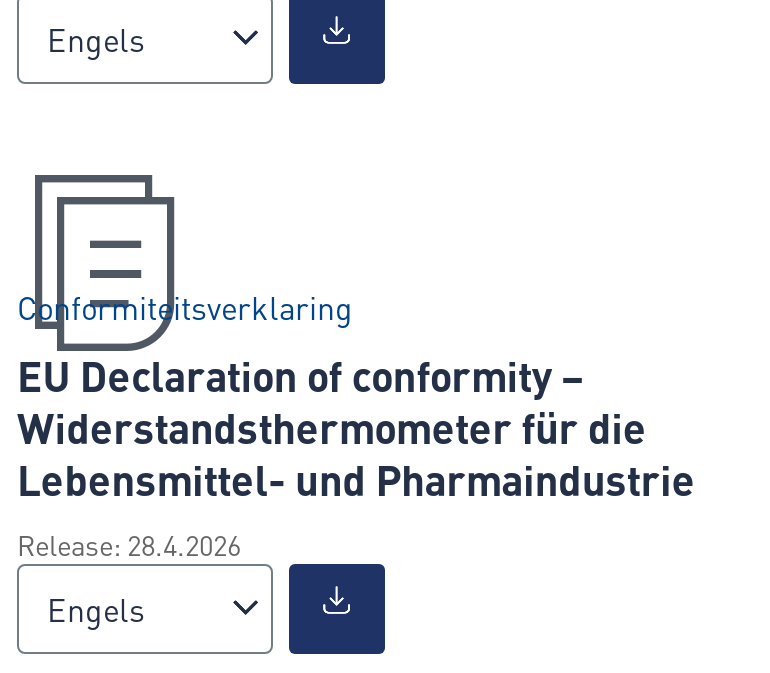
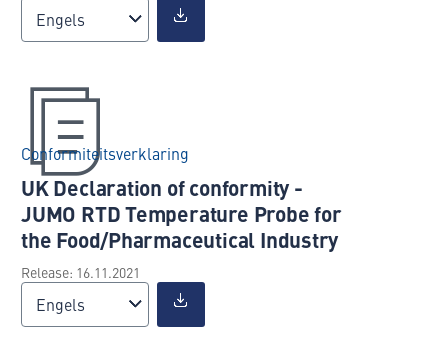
- EU Declaration of conformity –
- Widerstandsthermometer für die
- Lebensmittel- und Pharmaindustrie
- Release: 28.4.2026
+ UK Declaration of conformity -
+ JUMO RTD Temperature Probe for
+ the Food/Pharmaceutical Industry
+ Release: 16.11.2021
